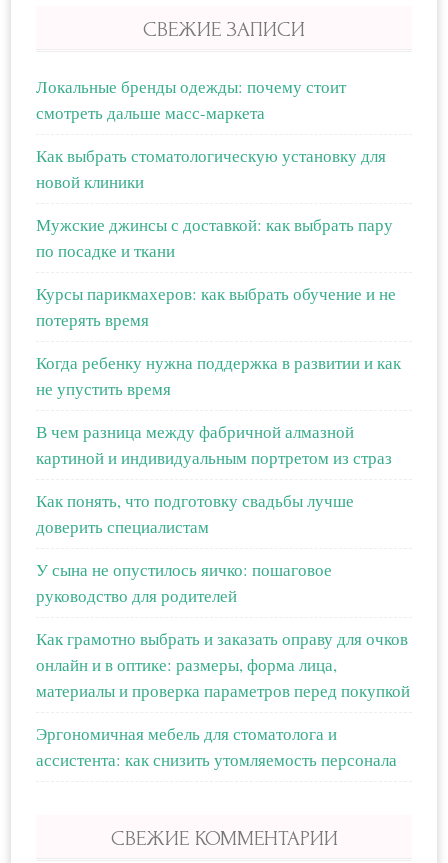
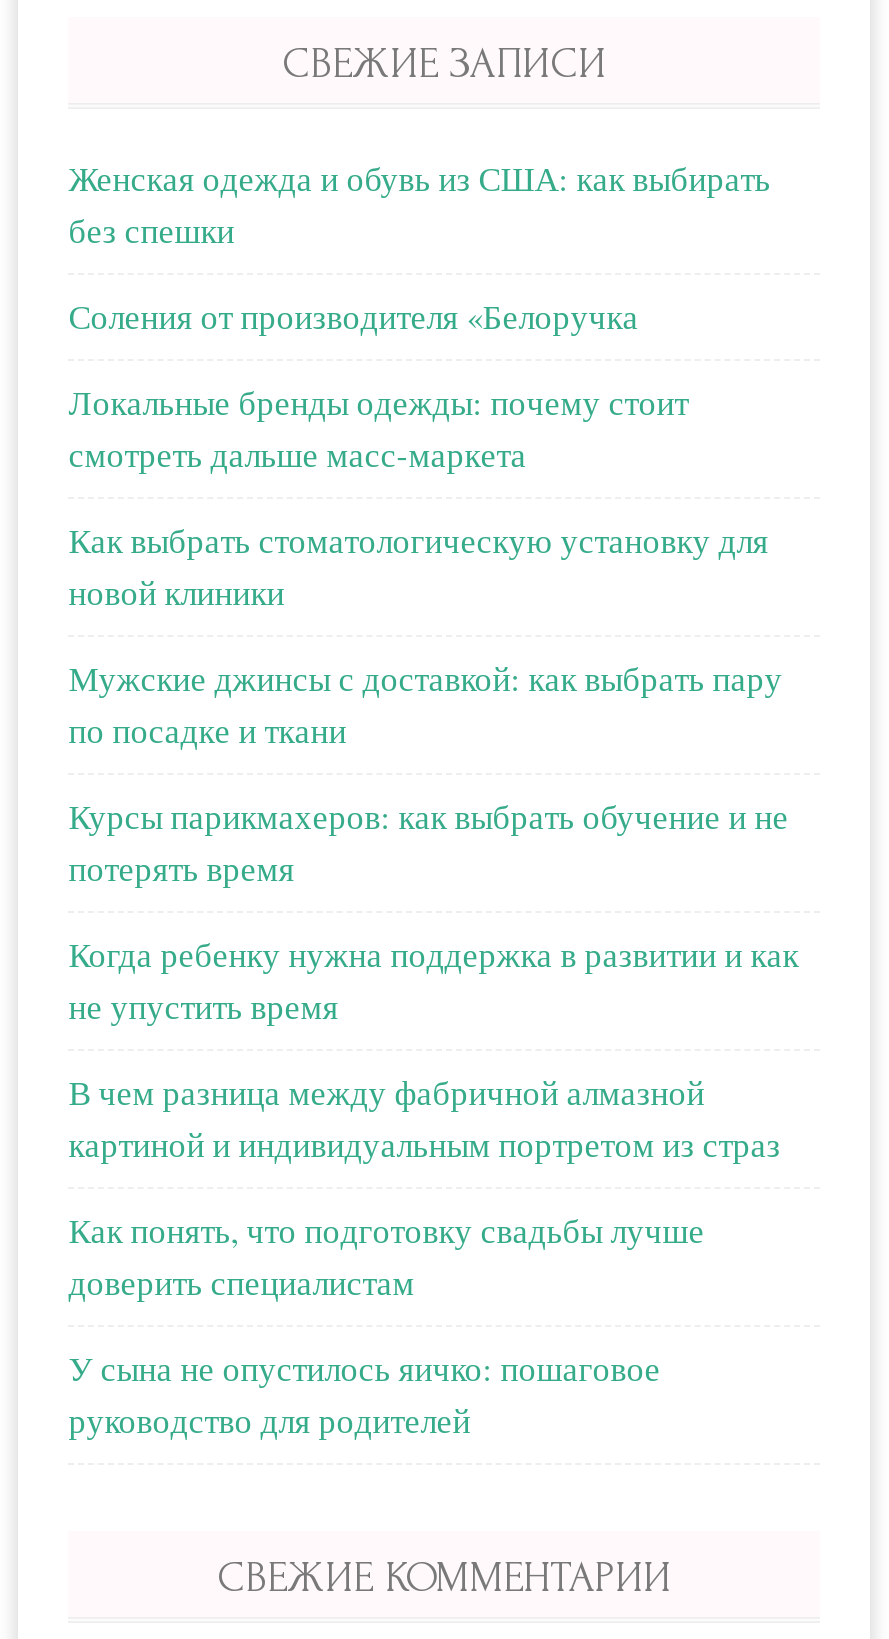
+ Женская одежда и обувь из США: как выбирать
+ без спешки
+ Соления от производителя «Белоручка

moved down: Локальные бренды одежды: почему стоит | смотреть дальше масс-маркета | Как выбрать стоматологическую установку для | ... | У сына не опустилось яичко: пошаговое | руководство для родителей

- Как грамотно выбрать и заказать оправу для очков
- онлайн и в оптике: размеры, форма лица,
- материалы и проверка параметров перед покупкой
- Эргономичная мебель для стоматолога и
- ассистента: как снизить утомляемость персонала
